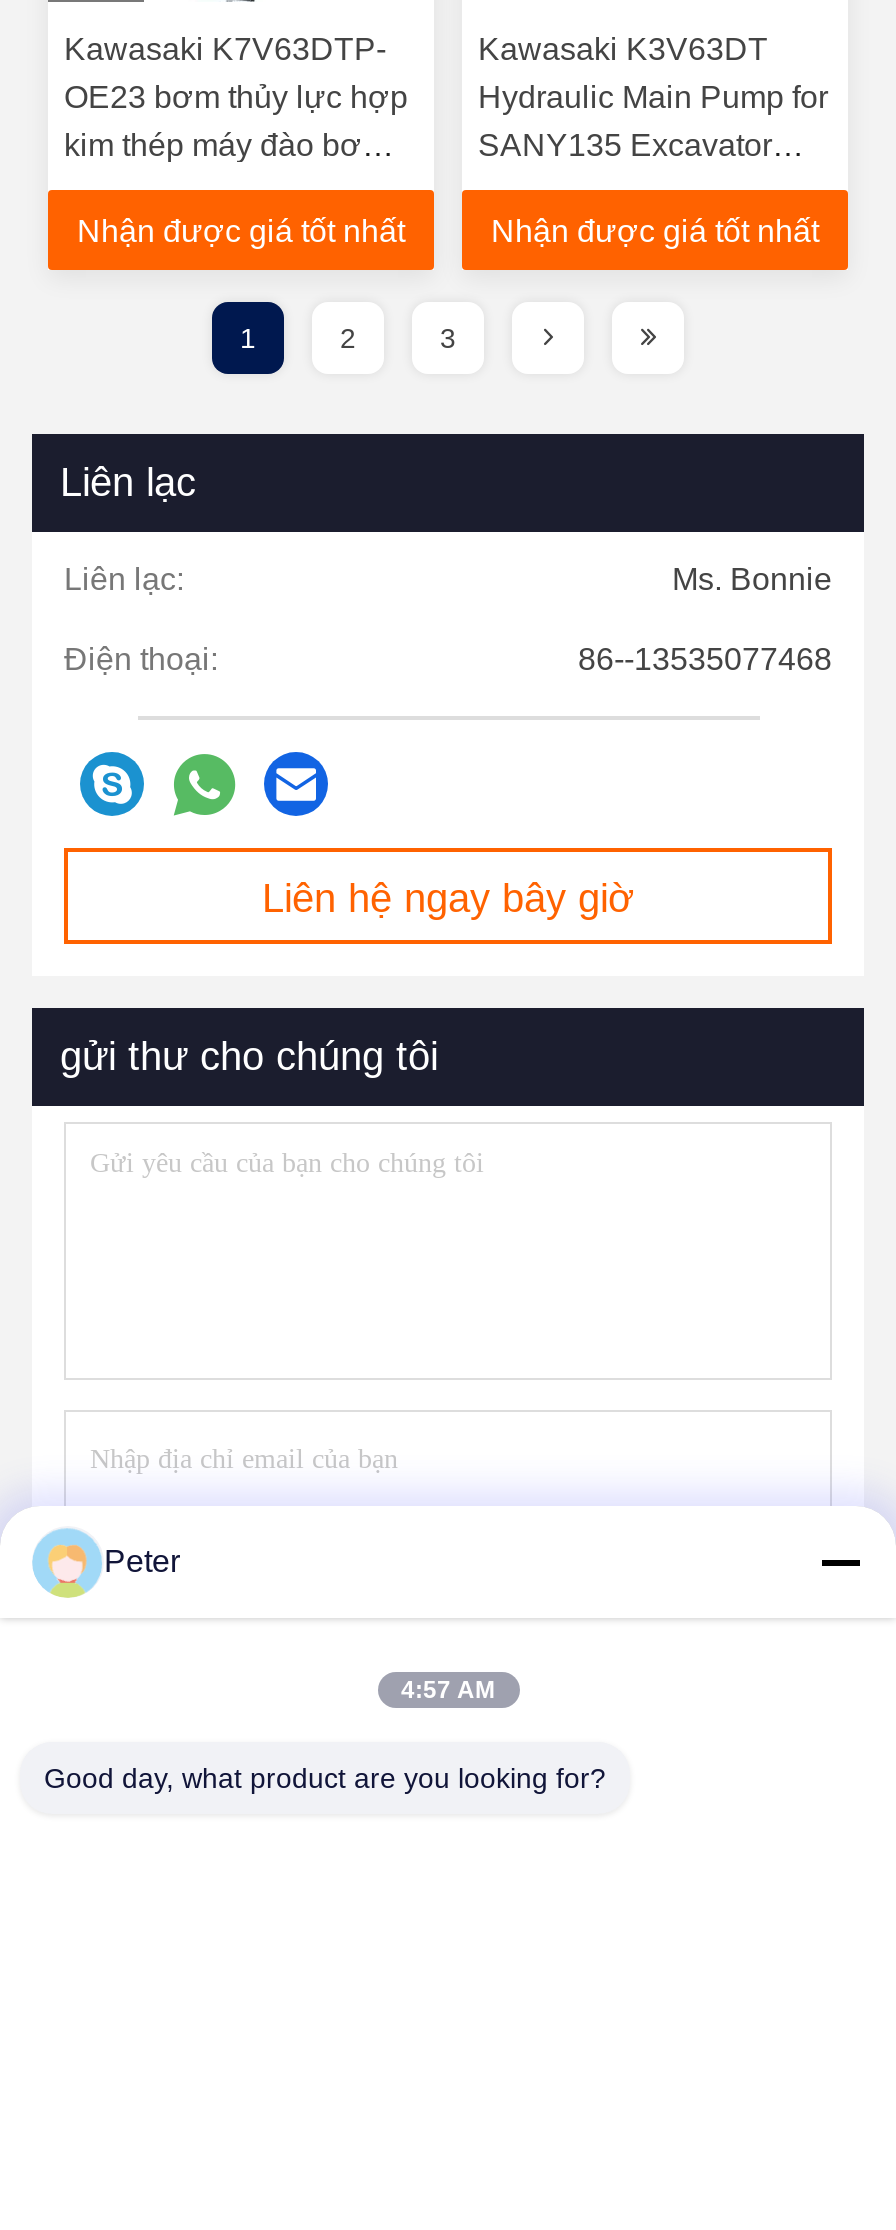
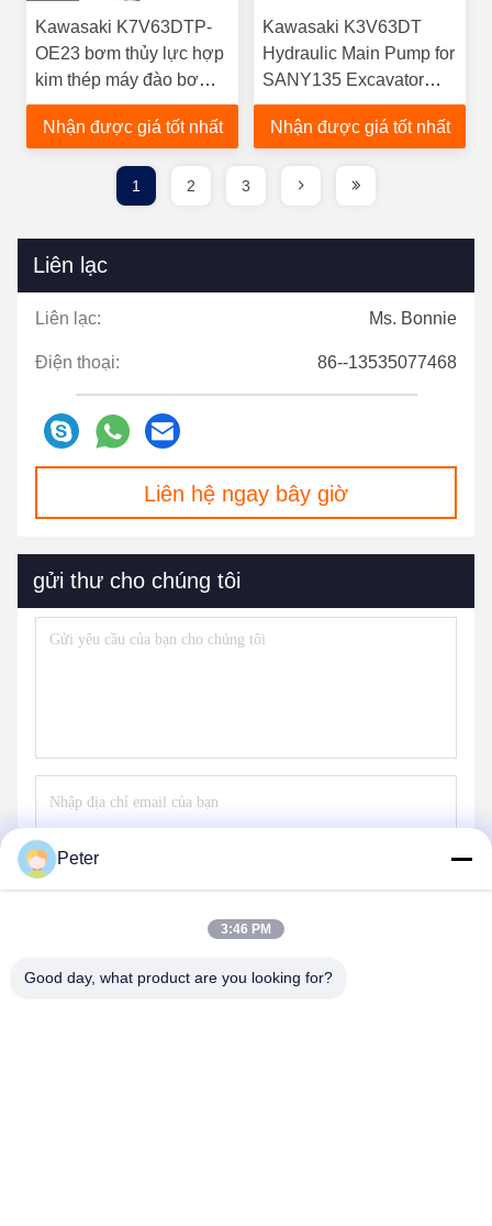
- 4:57 AM
+ 3:46 PM
